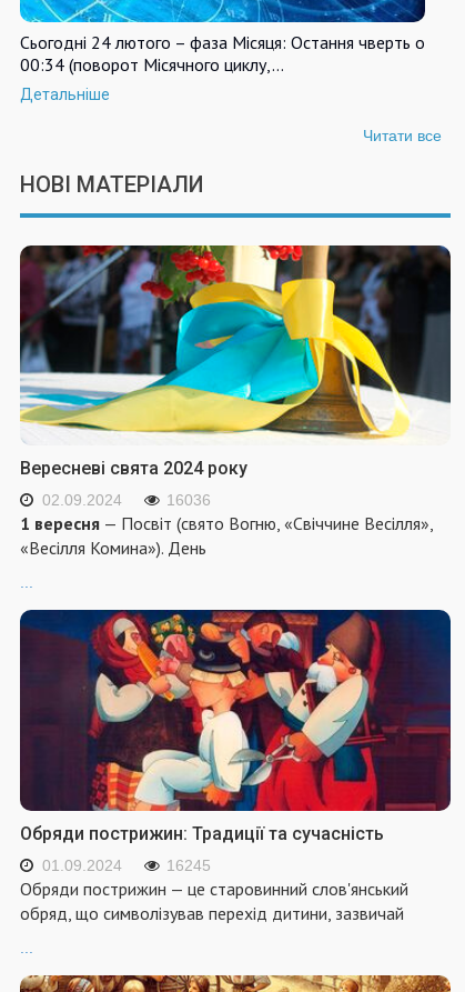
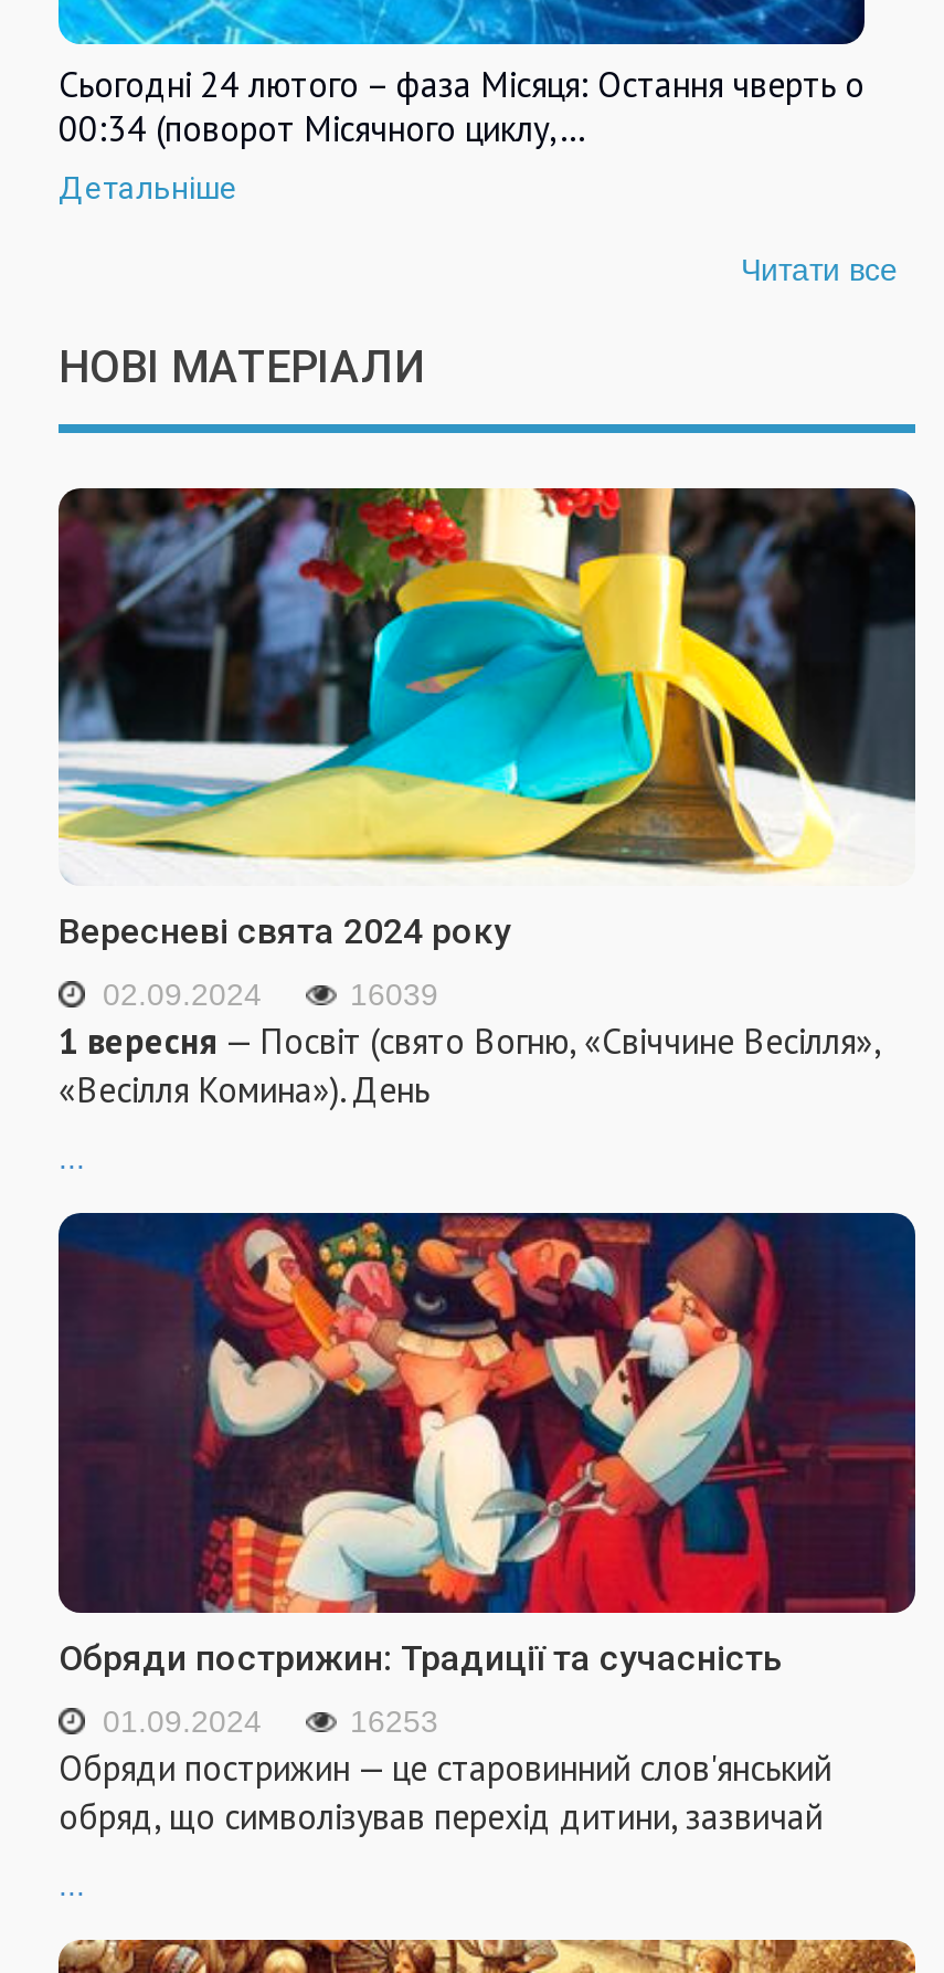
- 16036
+ 16039

- 16245
+ 16253
